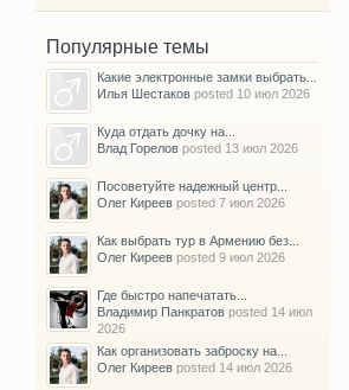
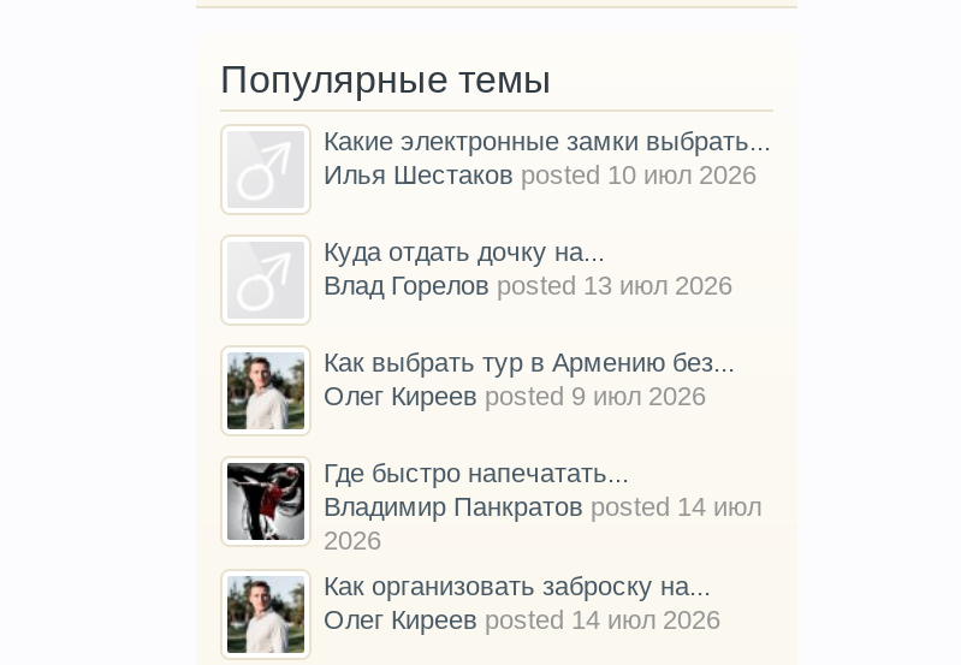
- Посоветуйте надежный центр...
- Олег Киреев posted 7 июл 2026
